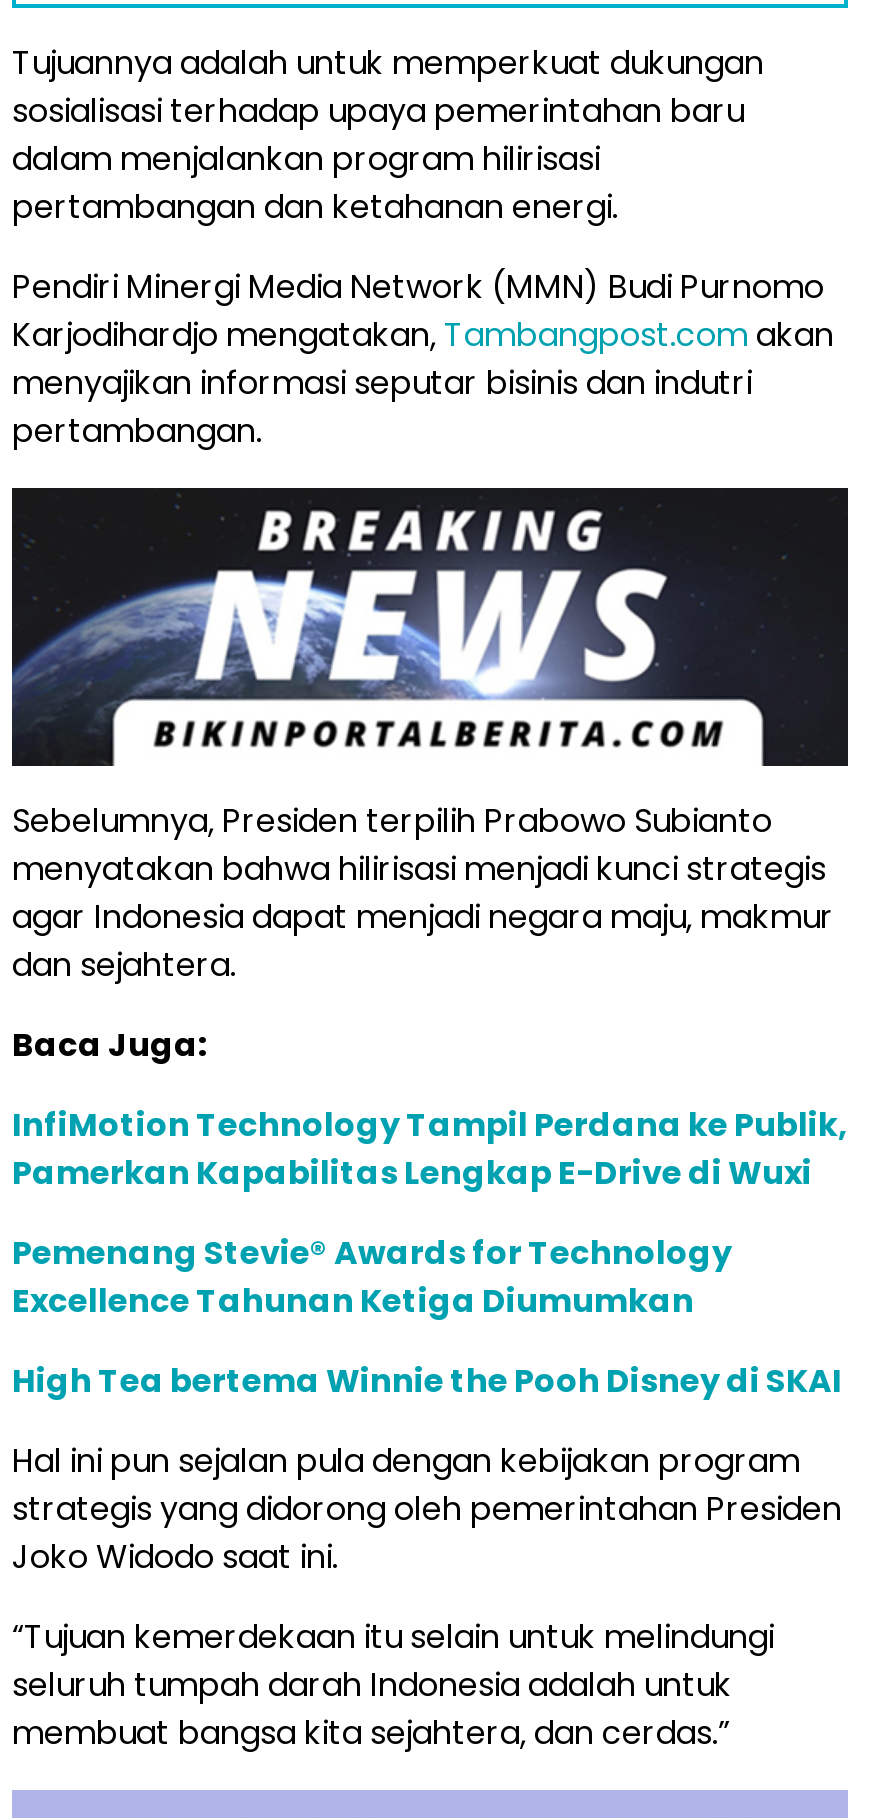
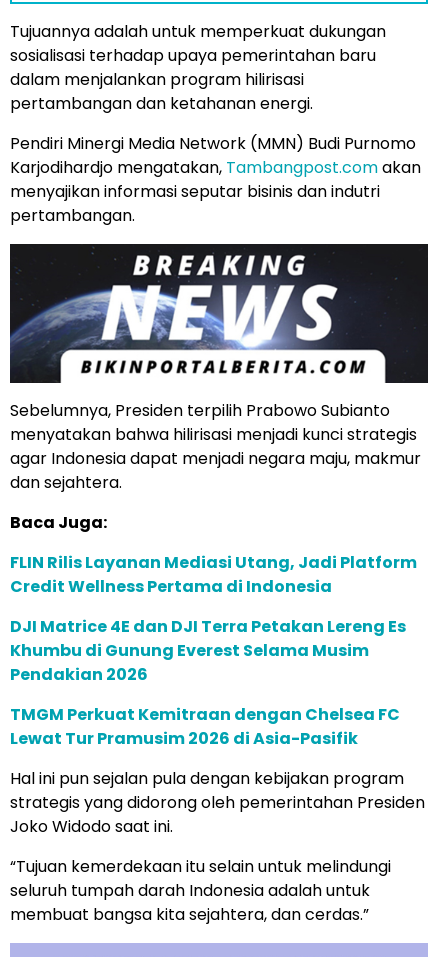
- InfiMotion Technology Tampil Perdana ke Publik,
- Pamerkan Kapabilitas Lengkap E-Drive di Wuxi
+ FLIN Rilis Layanan Mediasi Utang, Jadi Platform
+ Credit Wellness Pertama di Indonesia

- Pemenang Stevie® Awards for Technology
- Excellence Tahunan Ketiga Diumumkan
+ DJI Matrice 4E dan DJI Terra Petakan Lereng Es
+ Khumbu di Gunung Everest Selama Musim
+ Pendakian 2026

- High Tea bertema Winnie the Pooh Disney di SKAI
+ TMGM Perkuat Kemitraan dengan Chelsea FC
+ Lewat Tur Pramusim 2026 di Asia-Pasifik
